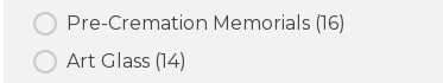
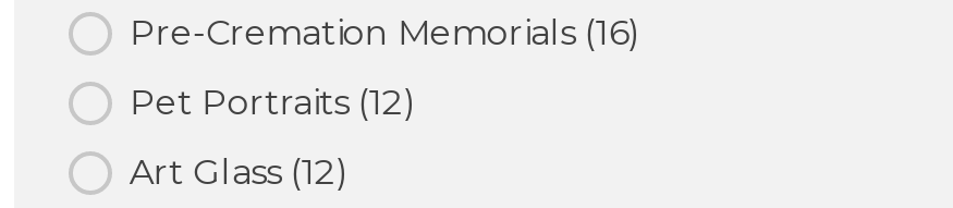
+ Pet Portraits (12)
